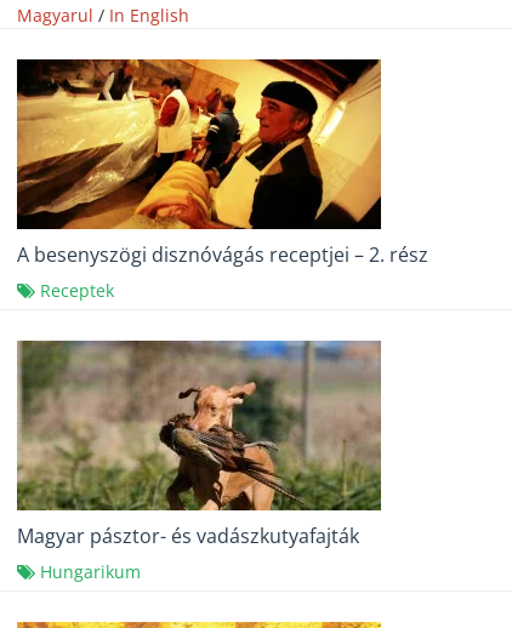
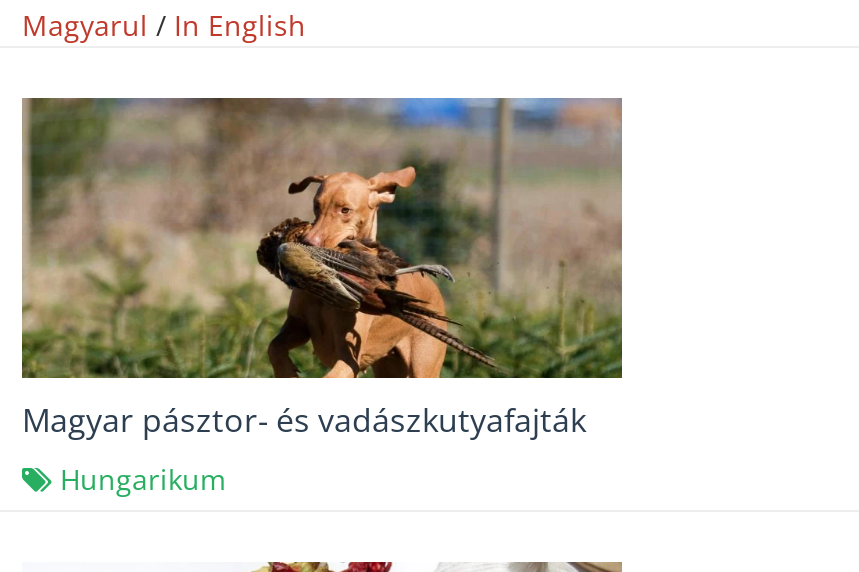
- [image]
- A besenyszögi disznóvágás receptjei – 2. rész
- Receptek
